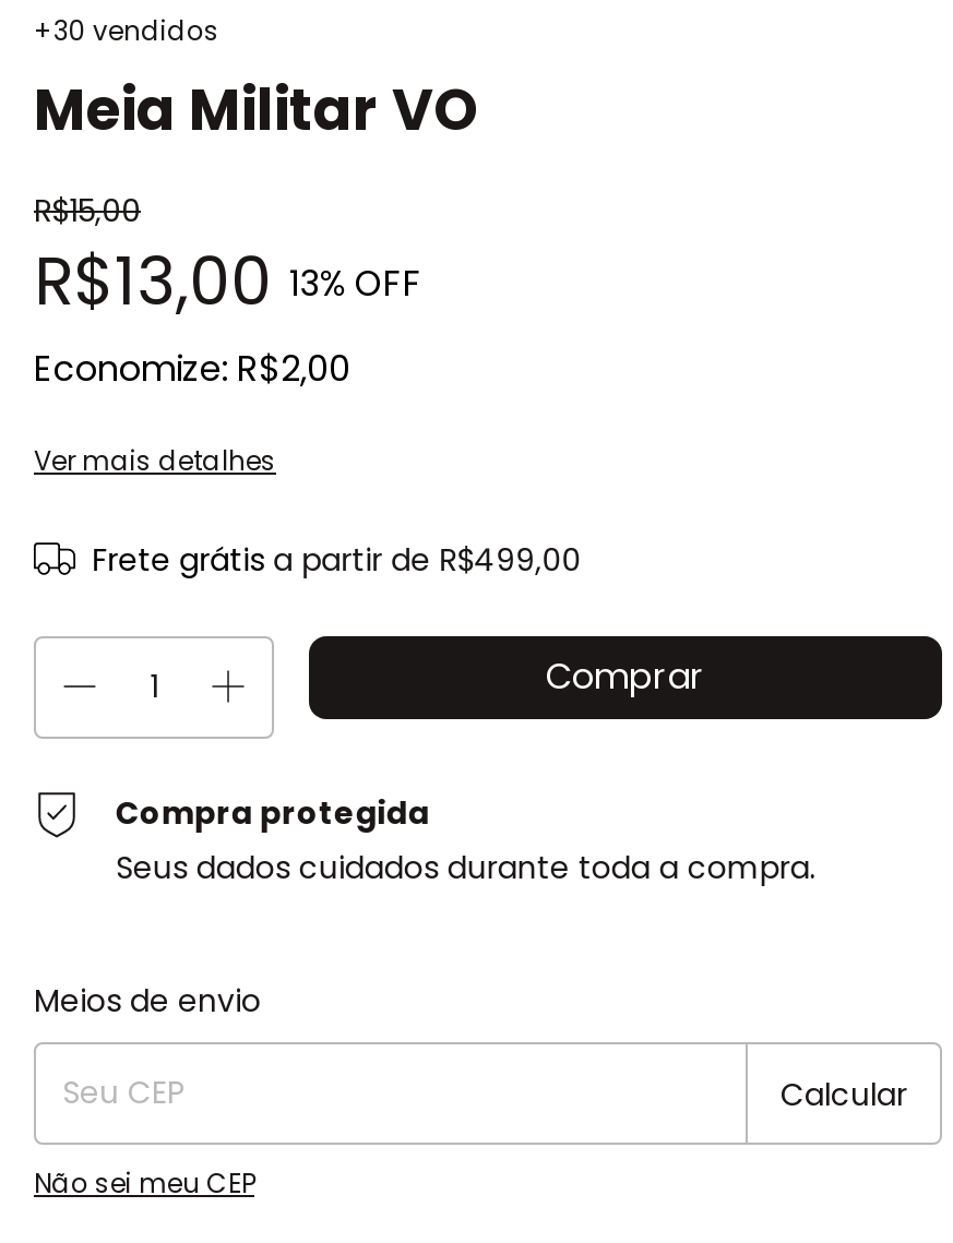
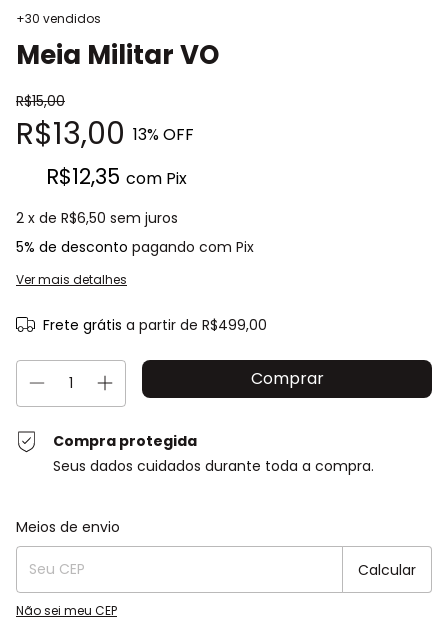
- Economize: R$2,00
+ R$12,35 com Pix
+ 2 x de R$6,50 sem juros
+ 5% de desconto pagando com Pix
